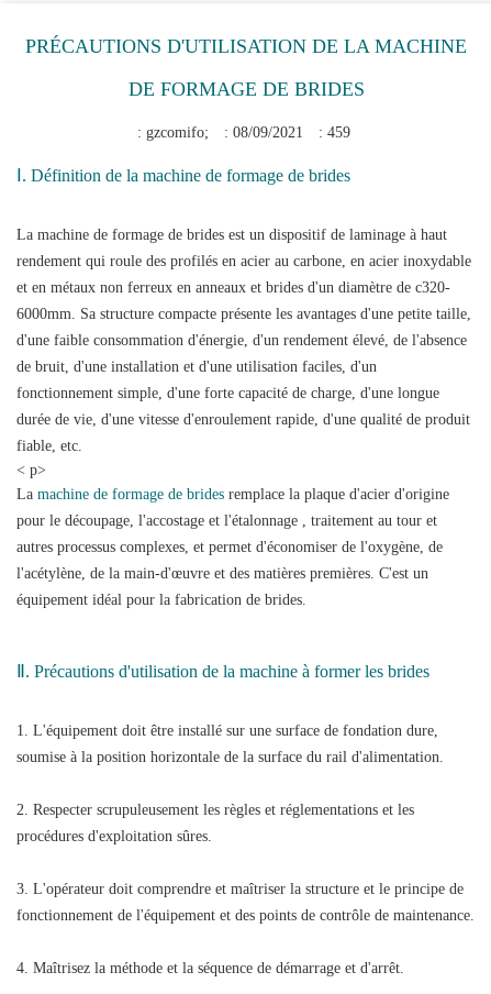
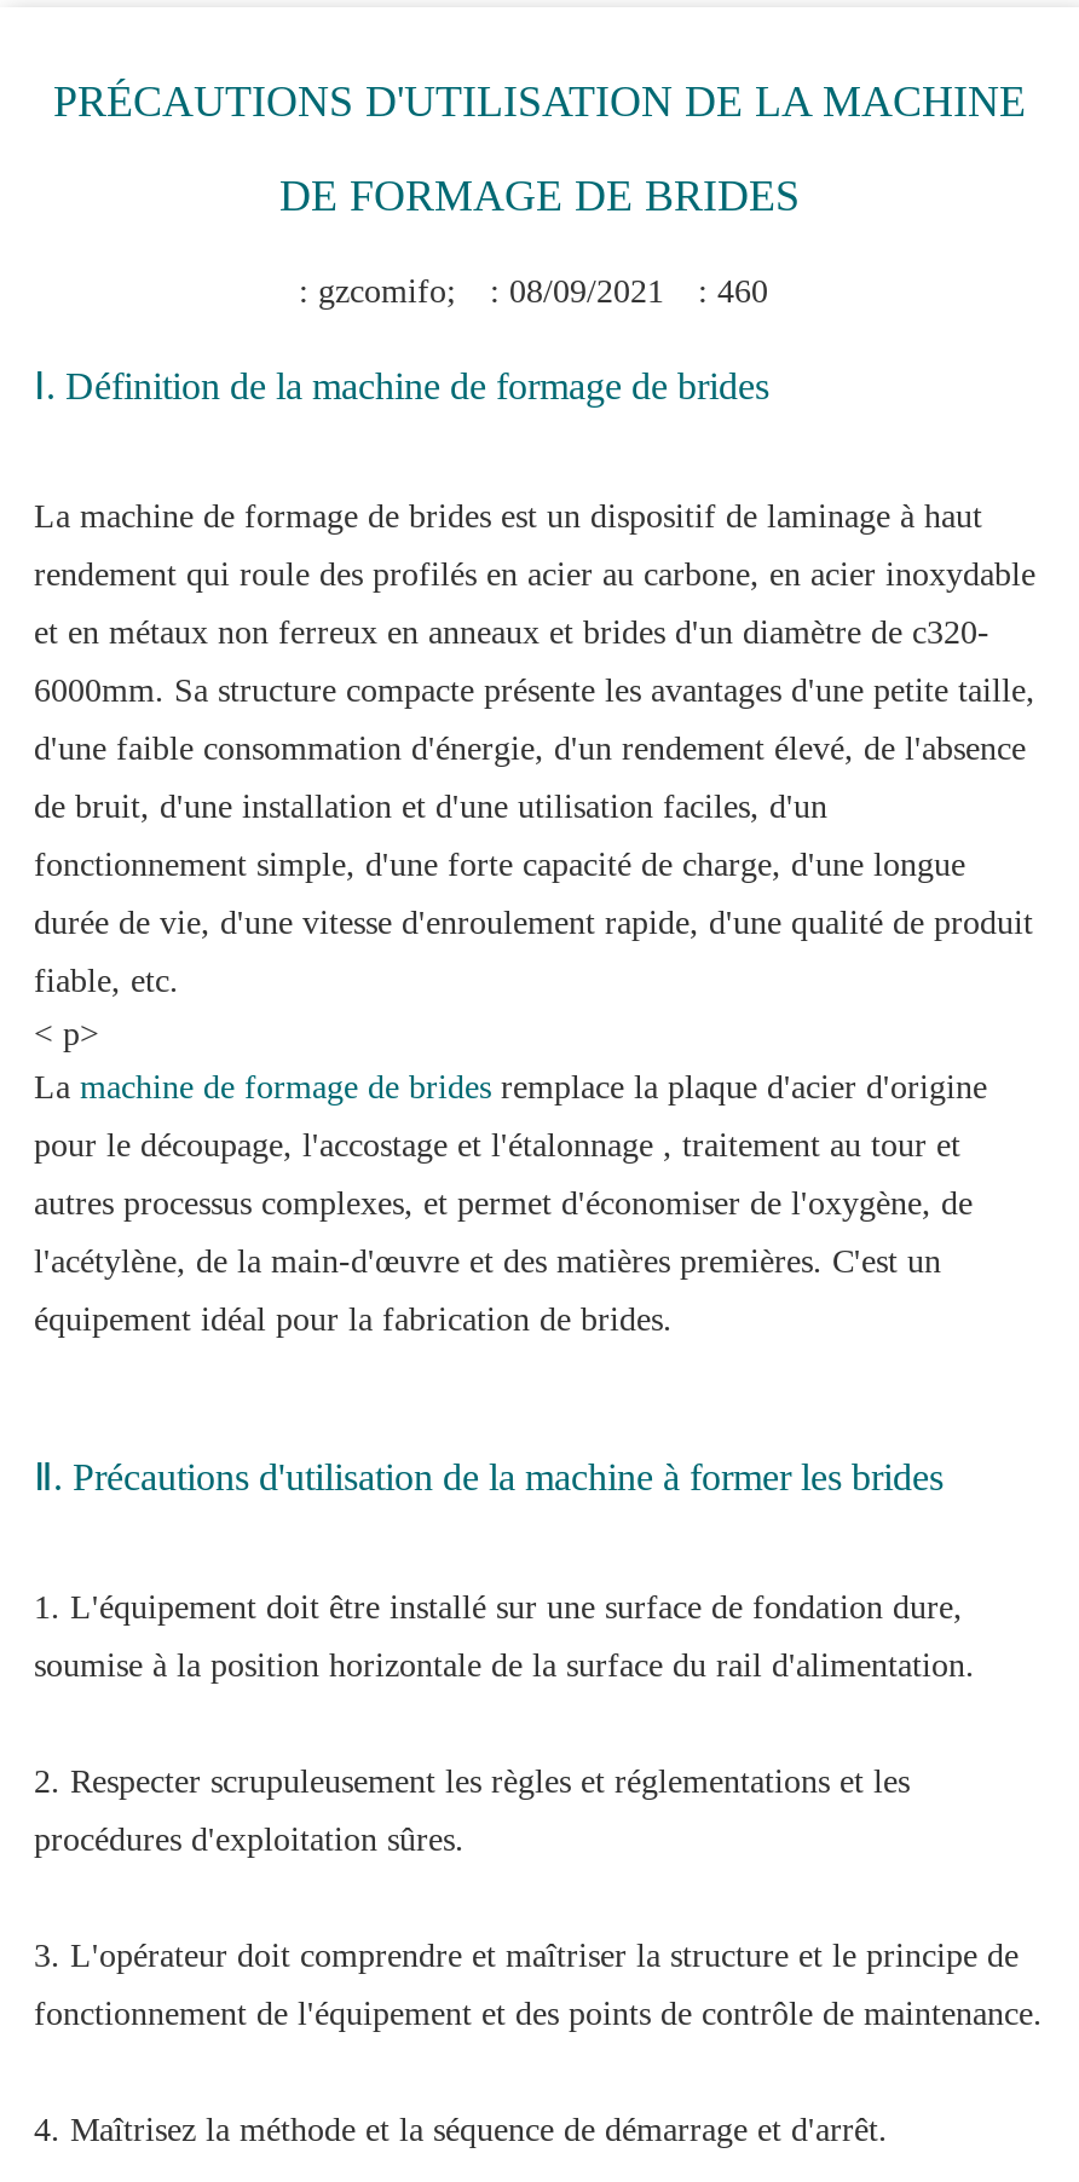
- : gzcomifo; : 08/09/2021 : 459
+ : gzcomifo; : 08/09/2021 : 460
